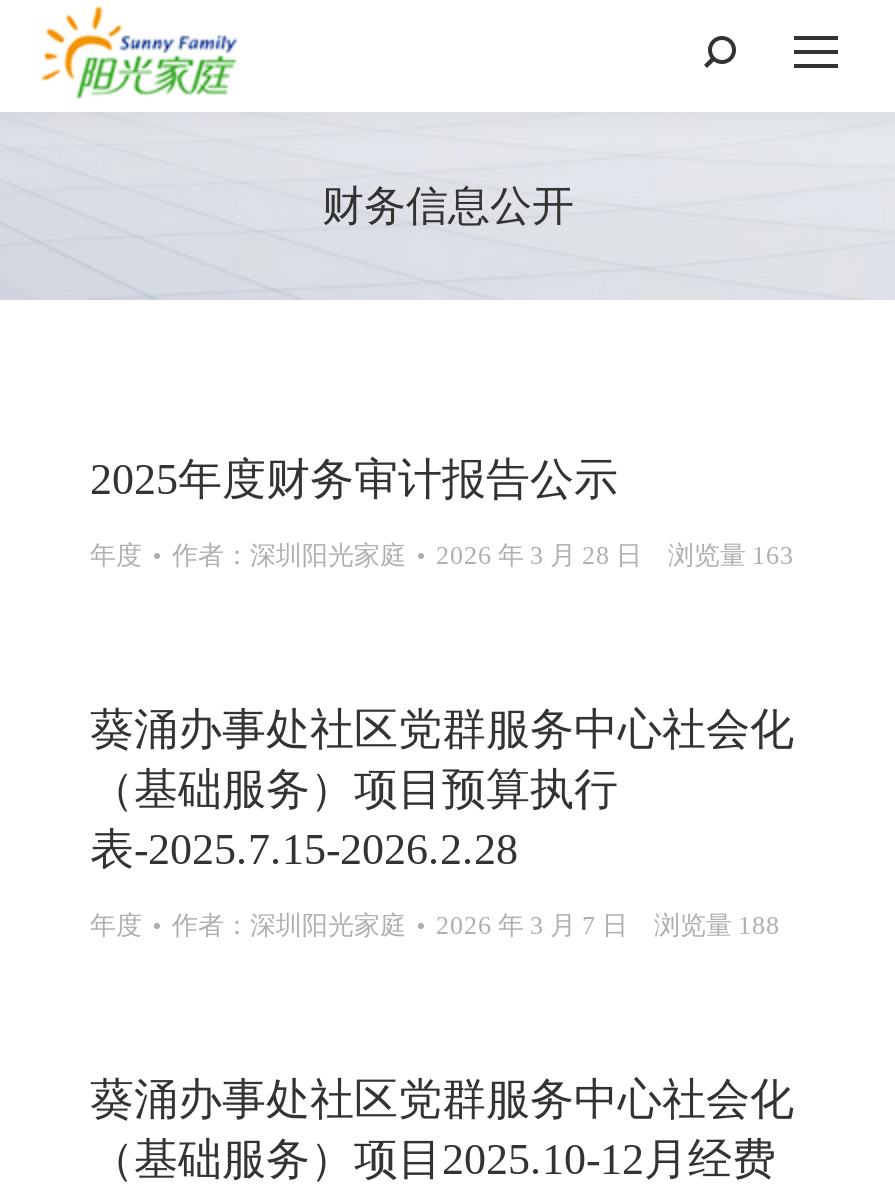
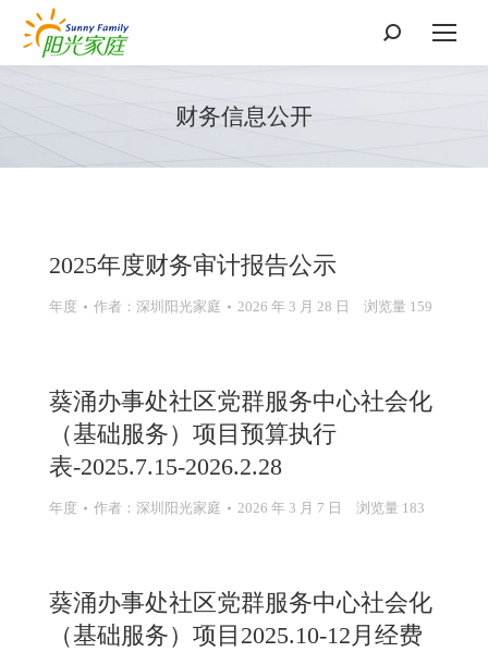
- 2026 年 3 月 28 日浏览量 163
+ 2026 年 3 月 28 日浏览量 159

- 2026 年 3 月 7 日浏览量 188
+ 2026 年 3 月 7 日浏览量 183
